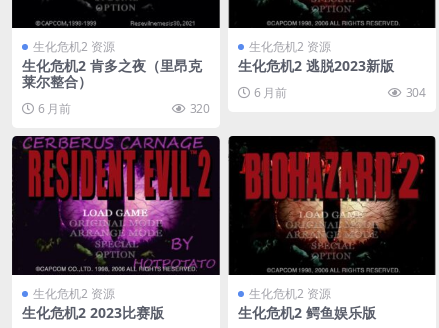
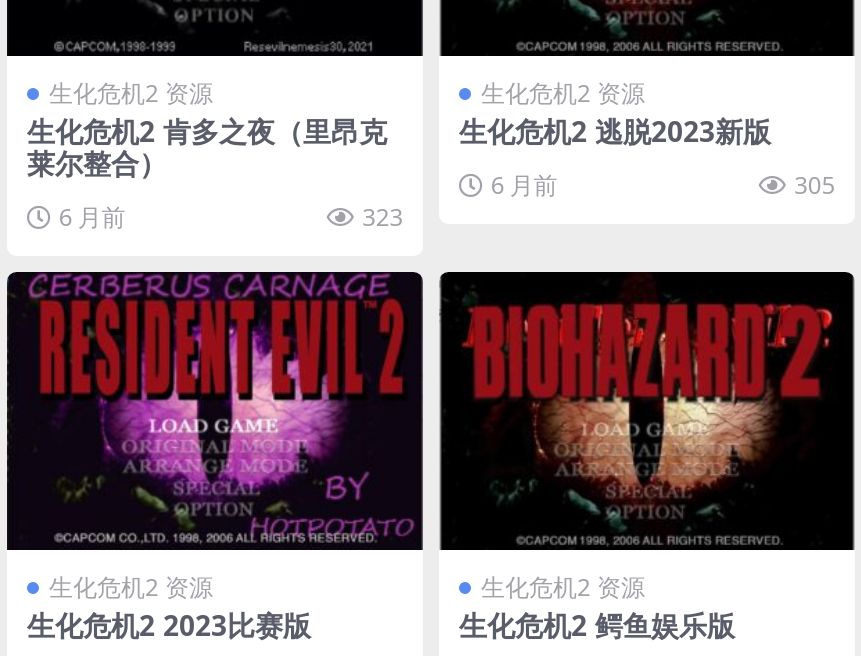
- 304
+ 305

- 320
+ 323
